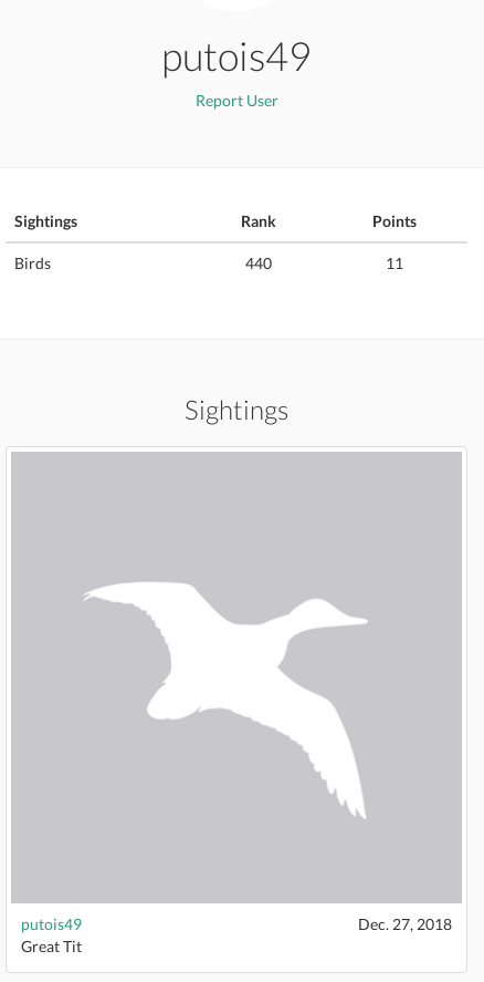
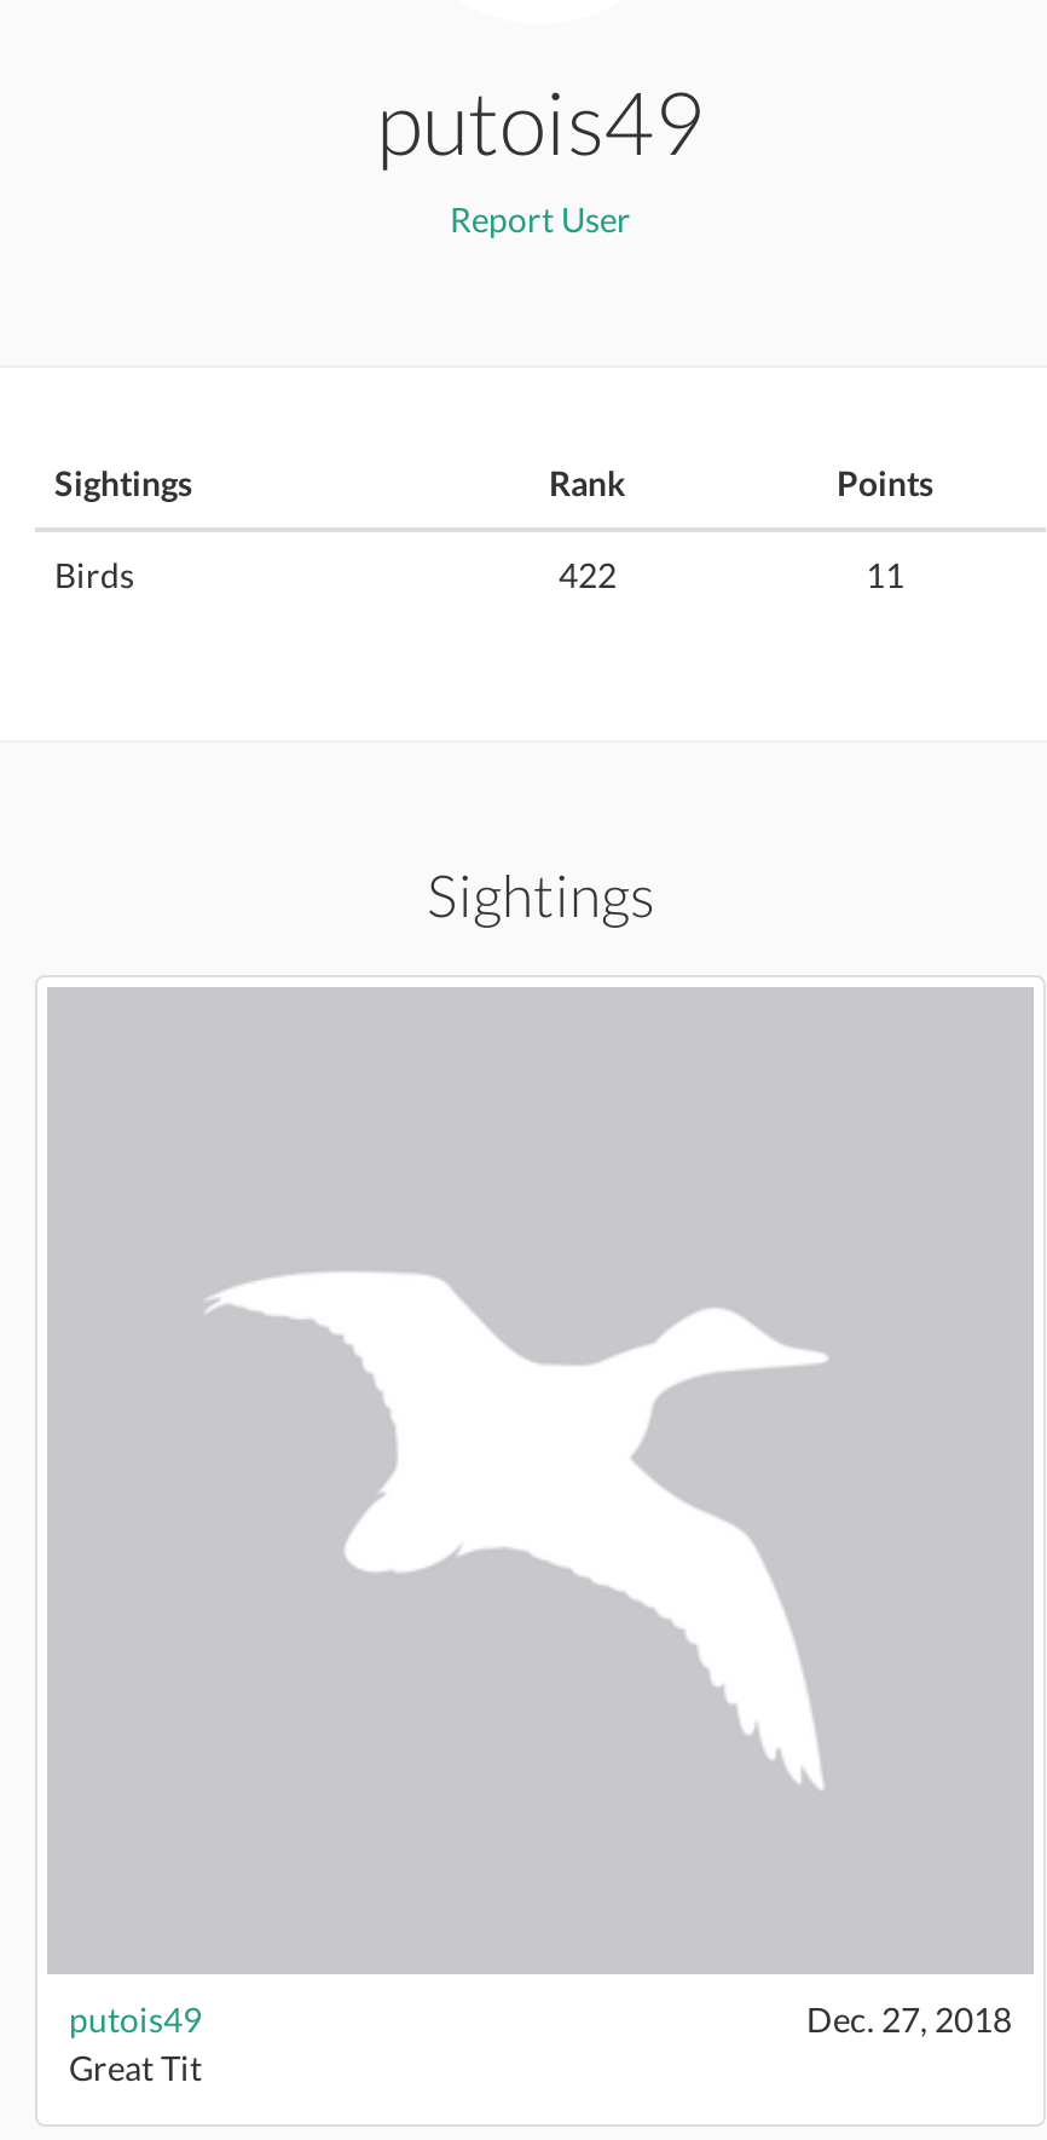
- 440
+ 422
